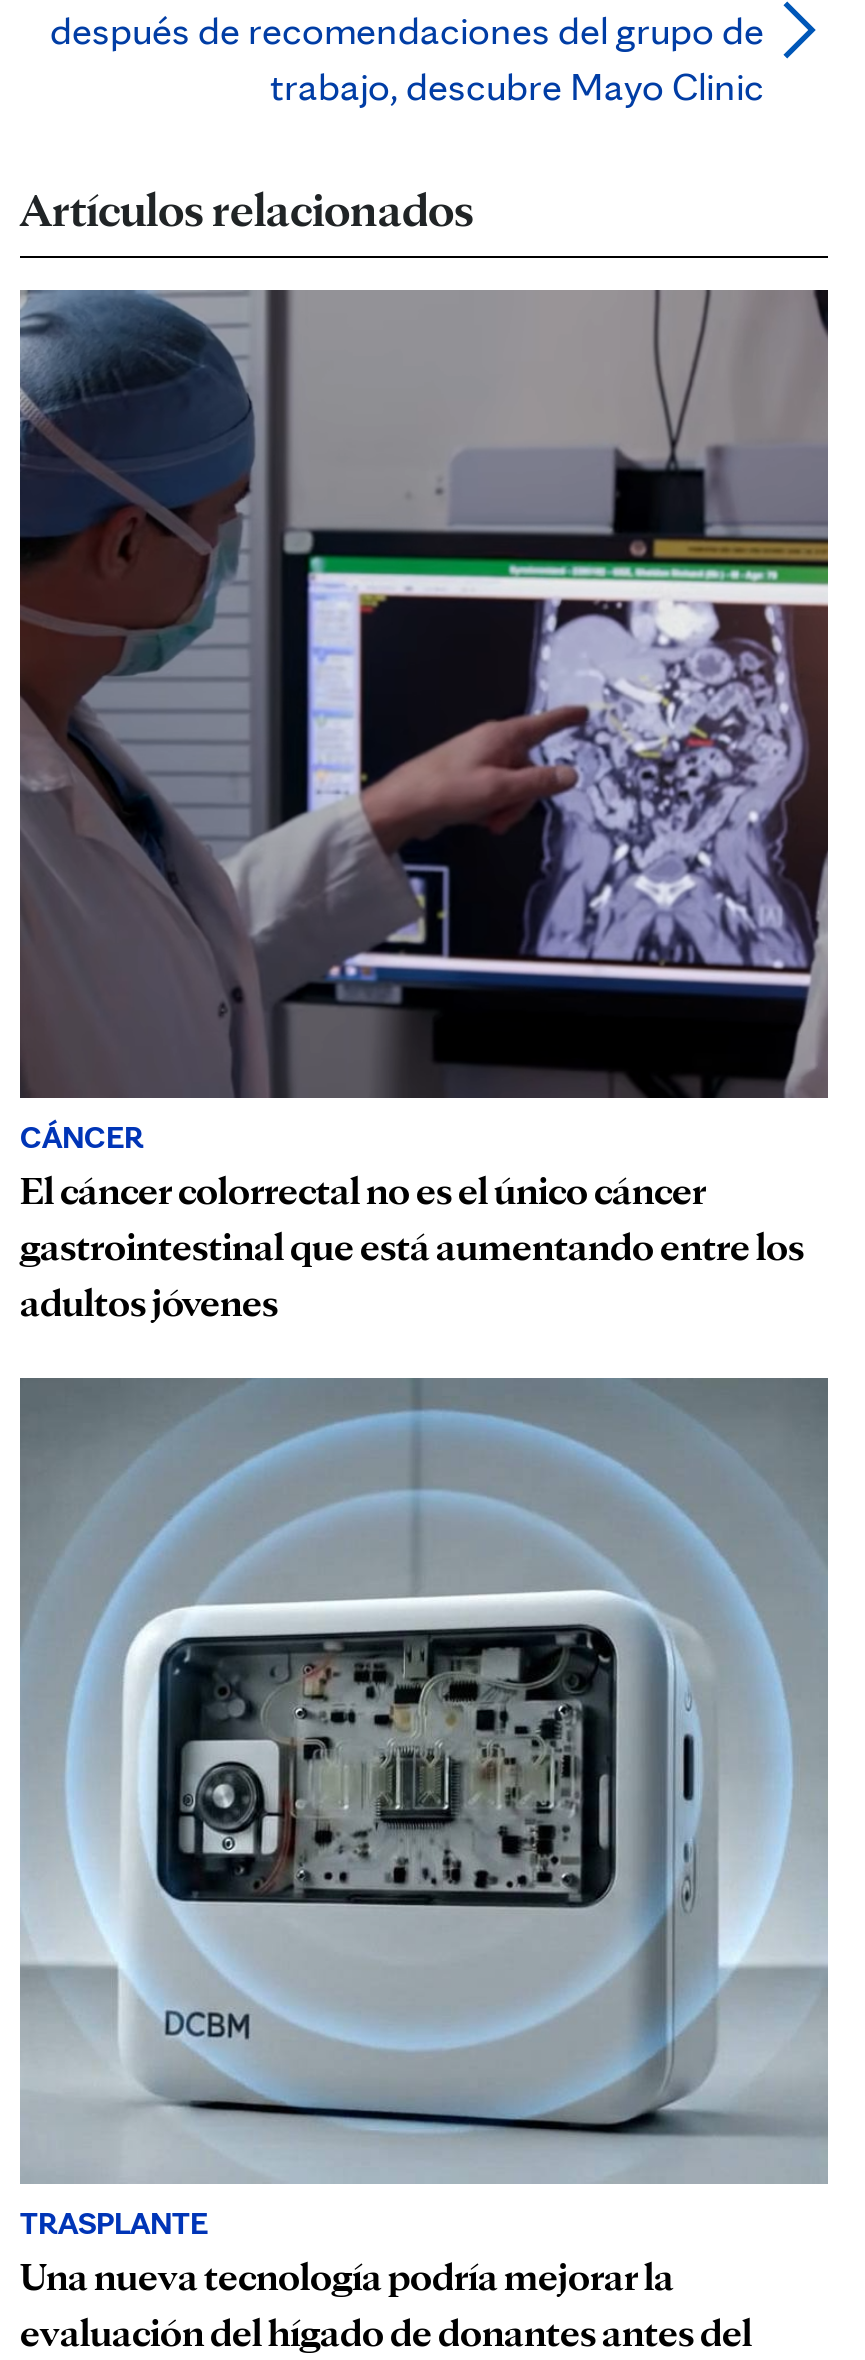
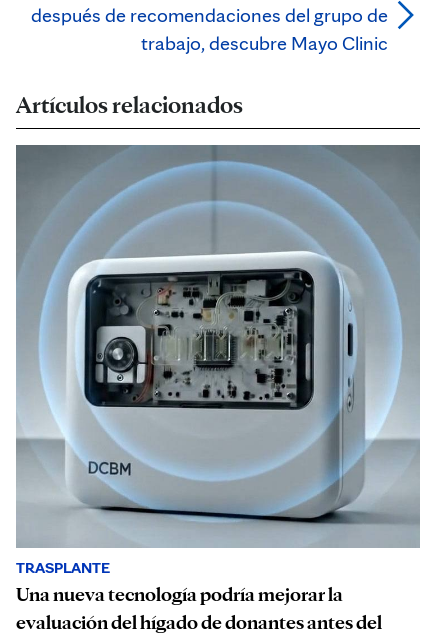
- [image]
- CÁNCER
- El cáncer colorrectal no es el único cáncer
- gastrointestinal que está aumentando entre los
- adultos jóvenes
